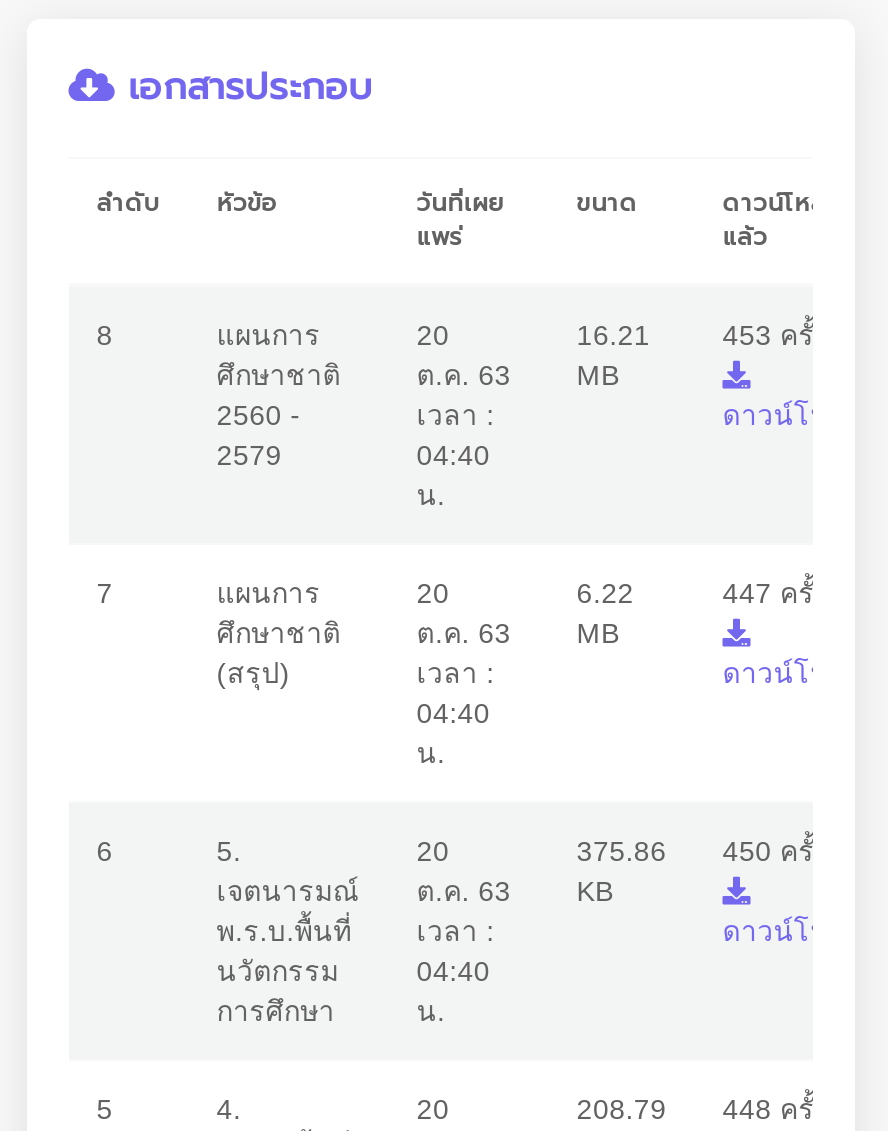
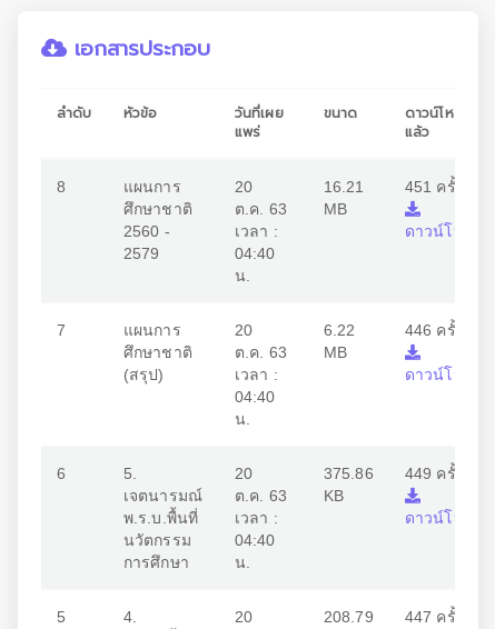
- 453 ครั้ง
+ 451 ครั้ง

- 447 ครั้ง
+ 446 ครั้ง

- 375.86 450 ครั้ง
+ 375.86 449 ครั้ง

- 208.79 448 ครั้ง
+ 208.79 447 ครั้ง
